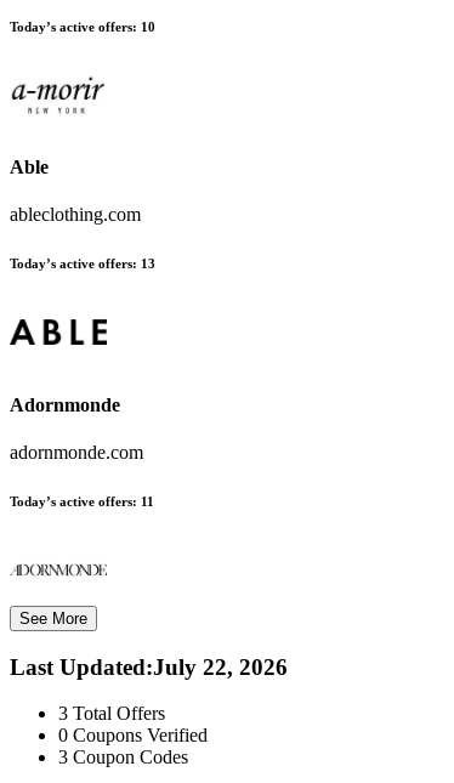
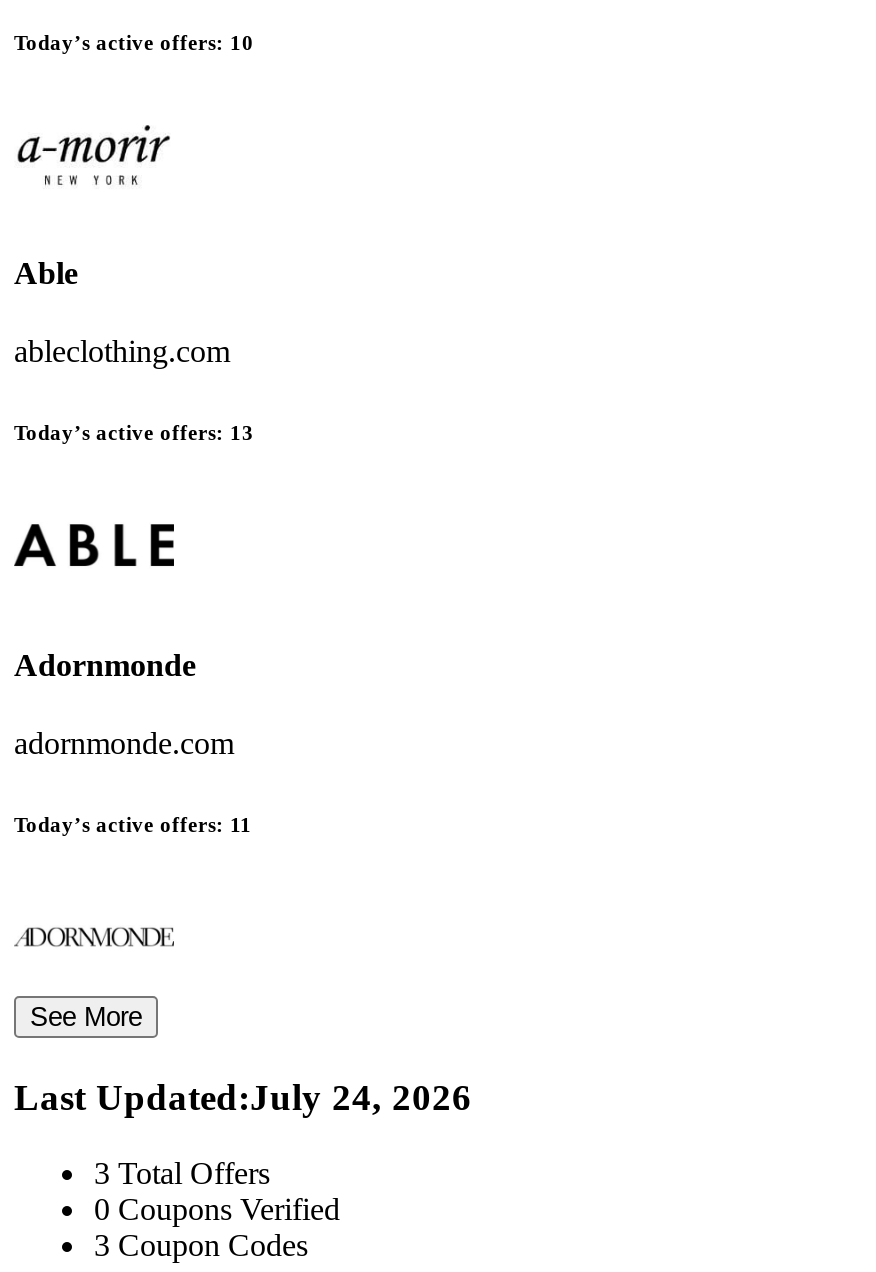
- Last Updated:July 22, 2026
+ Last Updated:July 24, 2026
